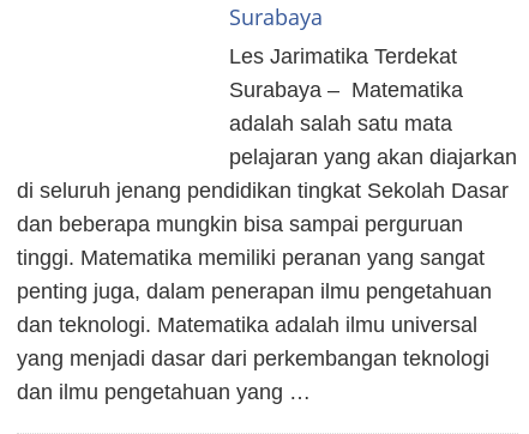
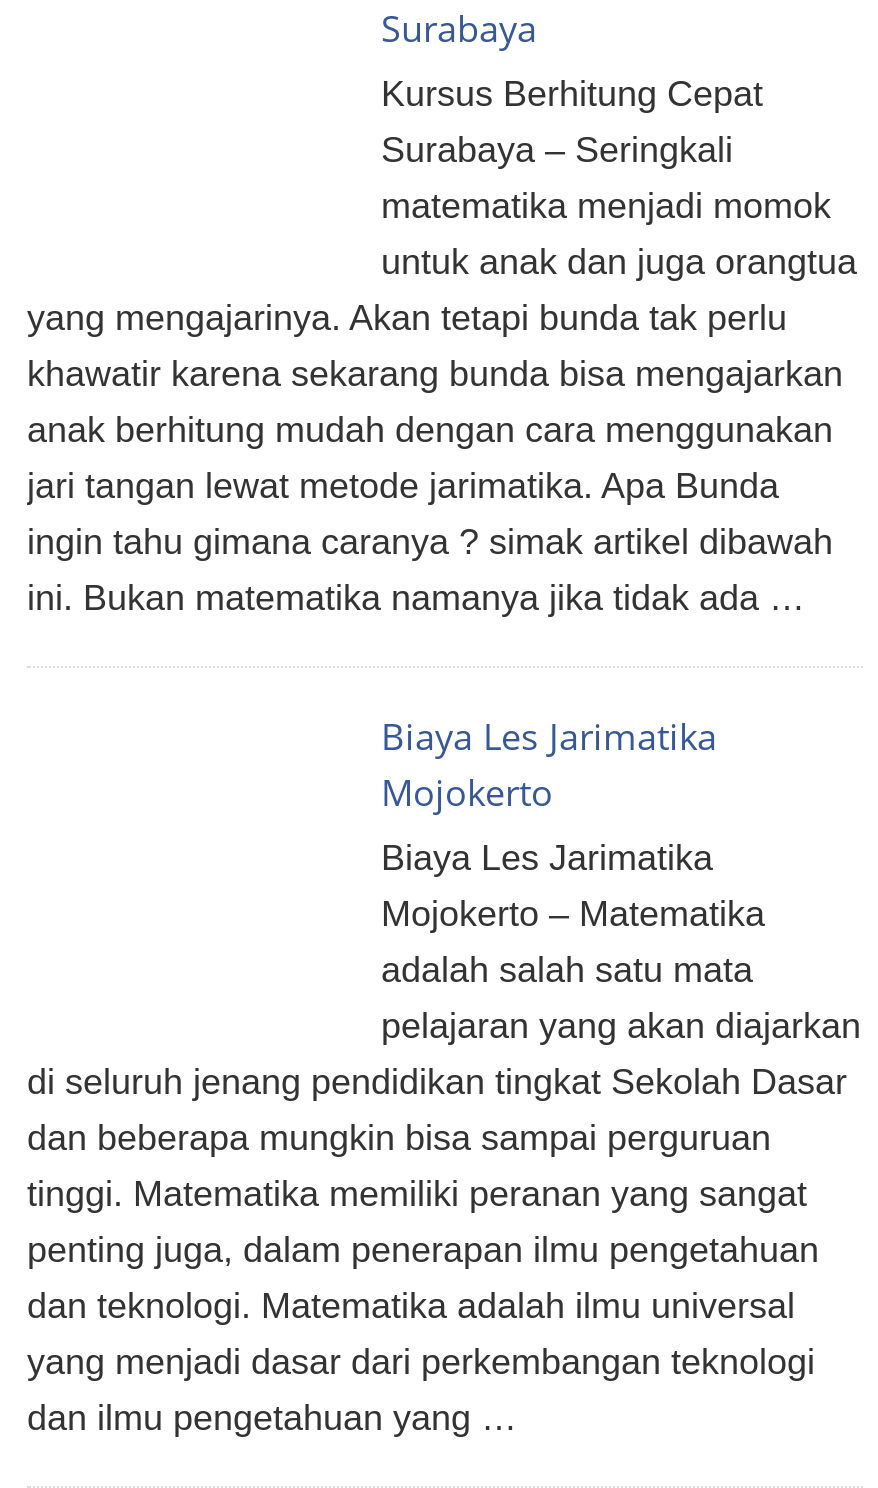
- Les Jarimatika Terdekat
- Surabaya – Matematika
+ Kursus Berhitung Cepat
+ Surabaya – Seringkali
+ matematika menjadi momok
+ untuk anak dan juga orangtua
+ yang mengajarinya. Akan tetapi bunda tak perlu
+ khawatir karena sekarang bunda bisa mengajarkan
+ anak berhitung mudah dengan cara menggunakan
+ jari tangan lewat metode jarimatika. Apa Bunda
+ ingin tahu gimana caranya ? simak artikel dibawah
+ ini. Bukan matematika namanya jika tidak ada …
+ Biaya Les Jarimatika
+ Mojokerto
+ Biaya Les Jarimatika
+ Mojokerto – Matematika
